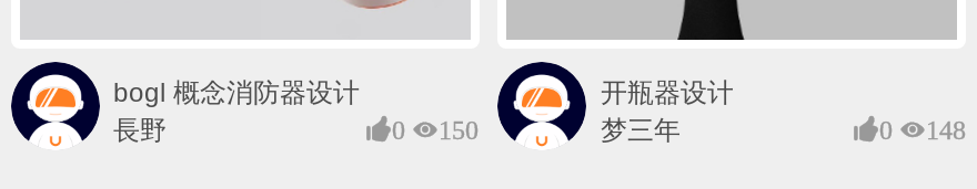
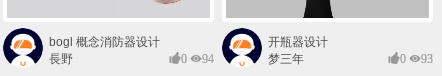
- 0 150
+ 0 94

- 0 148
+ 0 93
